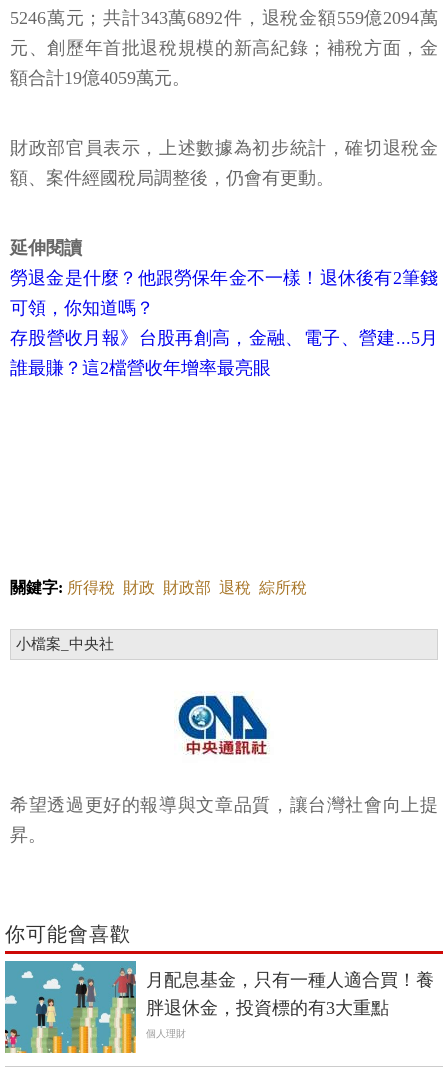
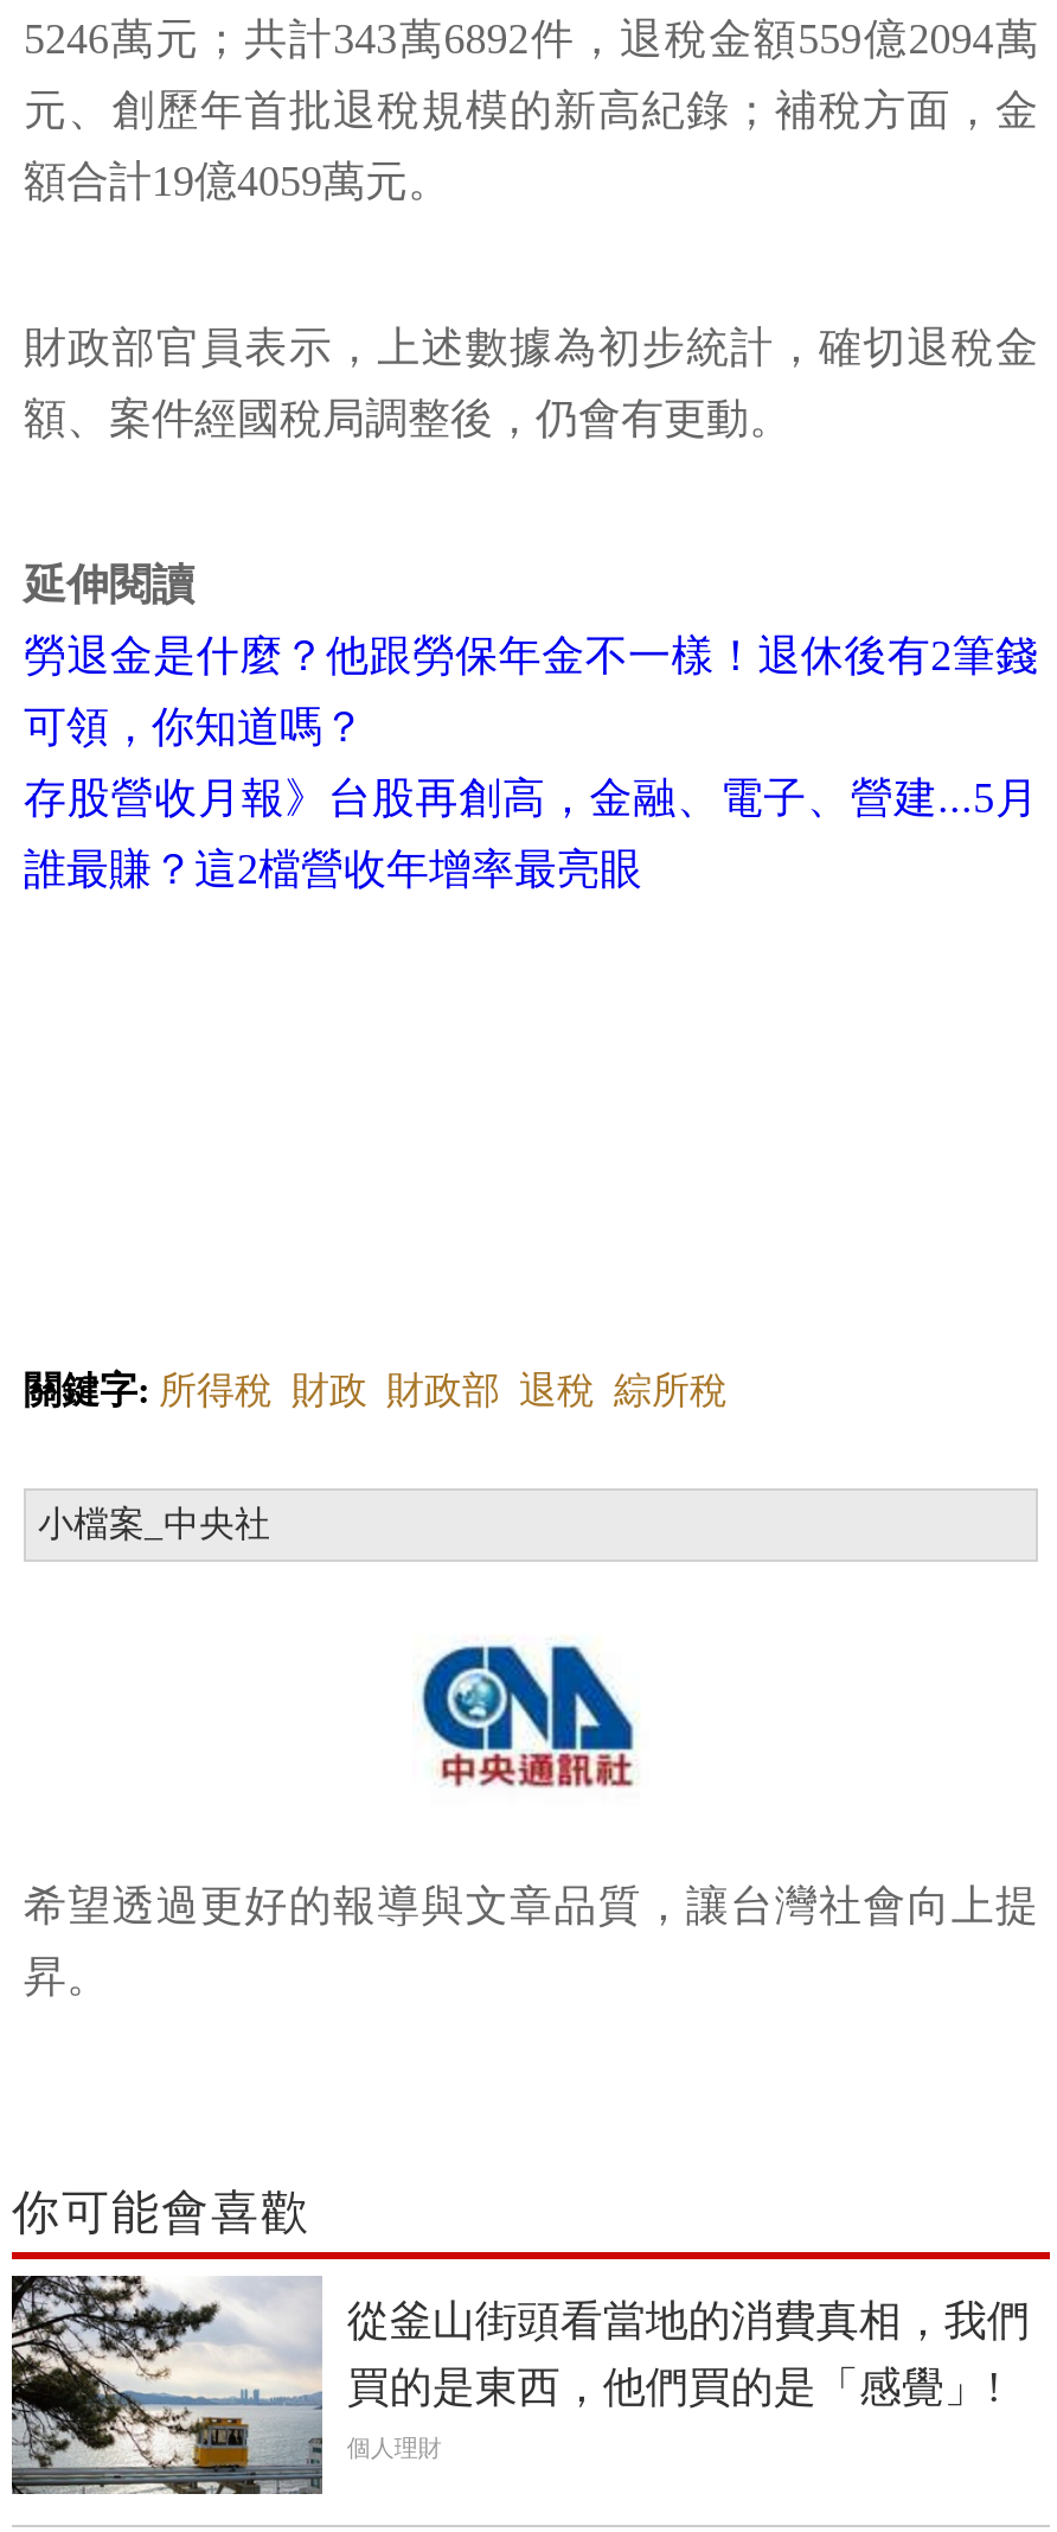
- [image]
- 月配息基金，只有一種人適合買！養
- 胖退休金，投資標的有3大重點
+ [image]
+ 從釜山街頭看當地的消費真相，我們
+ 買的是東西，他們買的是「感覺」!
